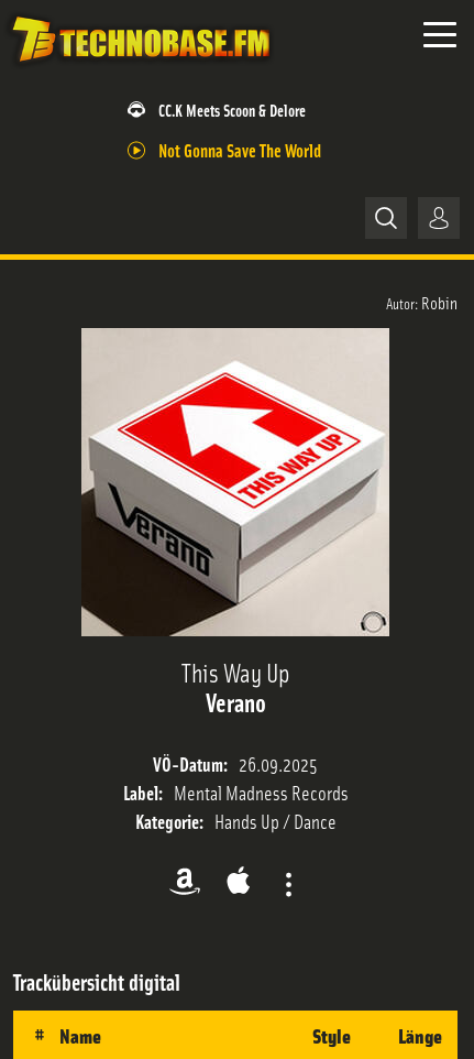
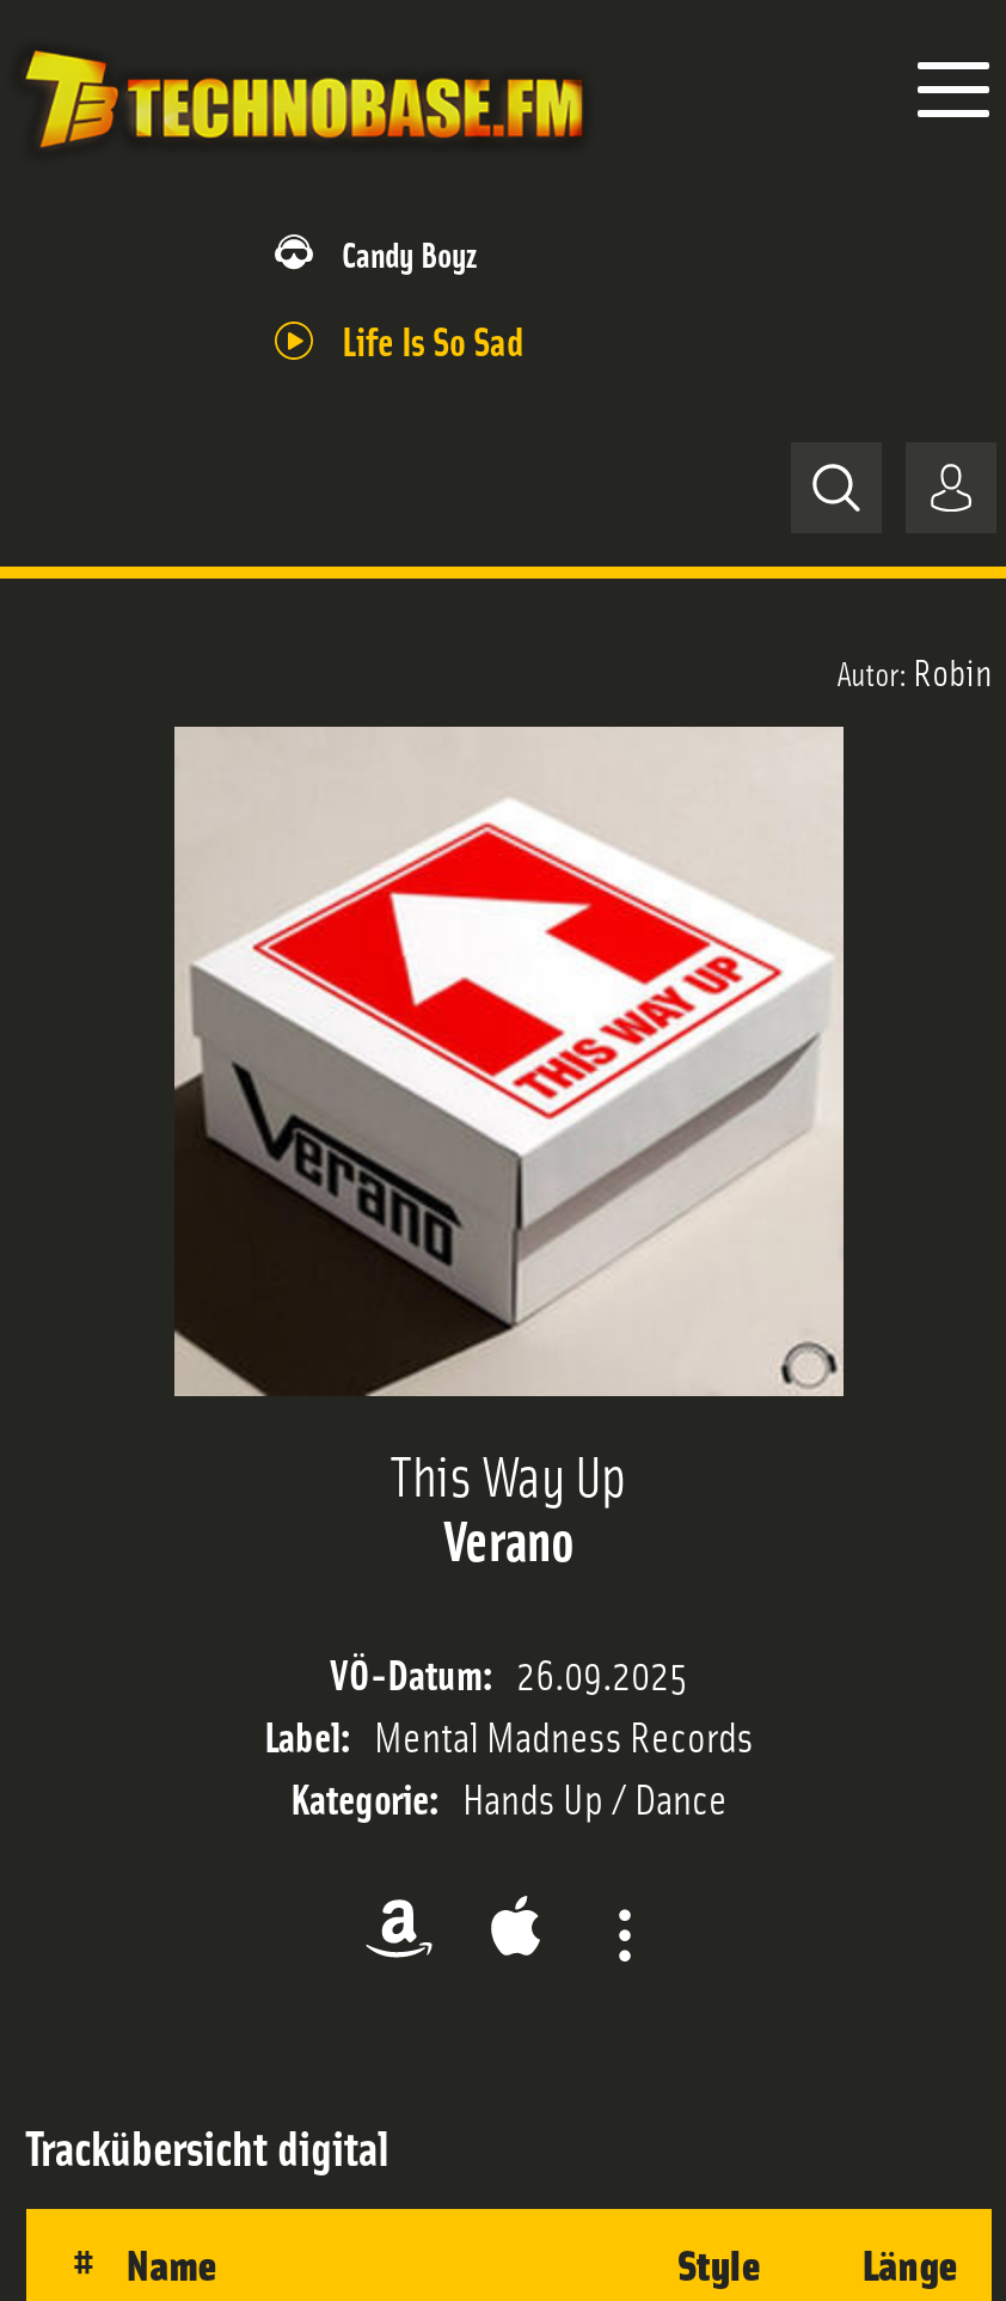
- CC.K Meets Scoon & Delore
+ Candy Boyz

- Not Gonna Save The World
+ Life Is So Sad
